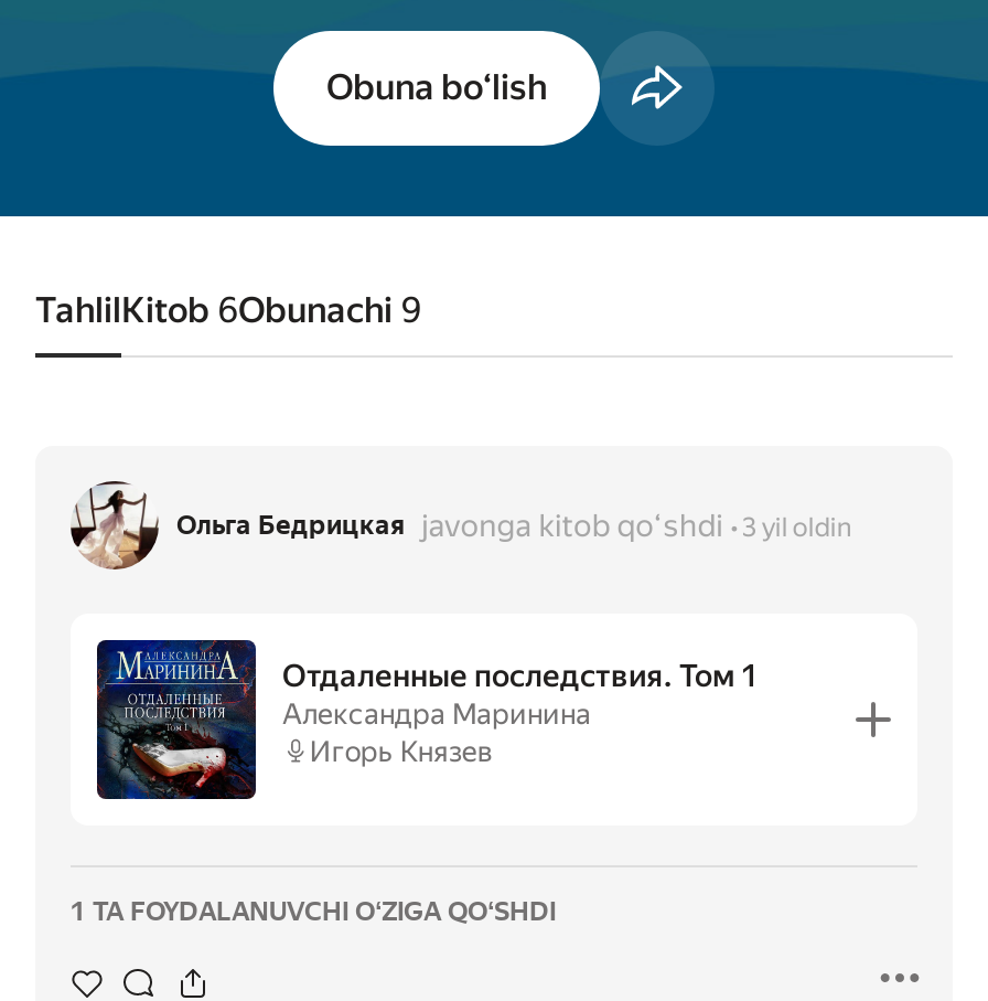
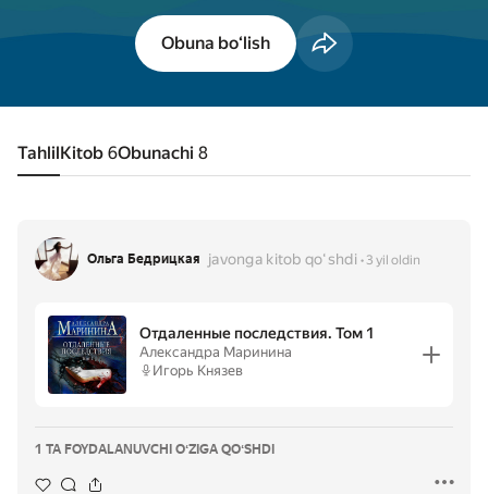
- TahlilKitob 6Obunachi 9
+ TahlilKitob 6Obunachi 8
